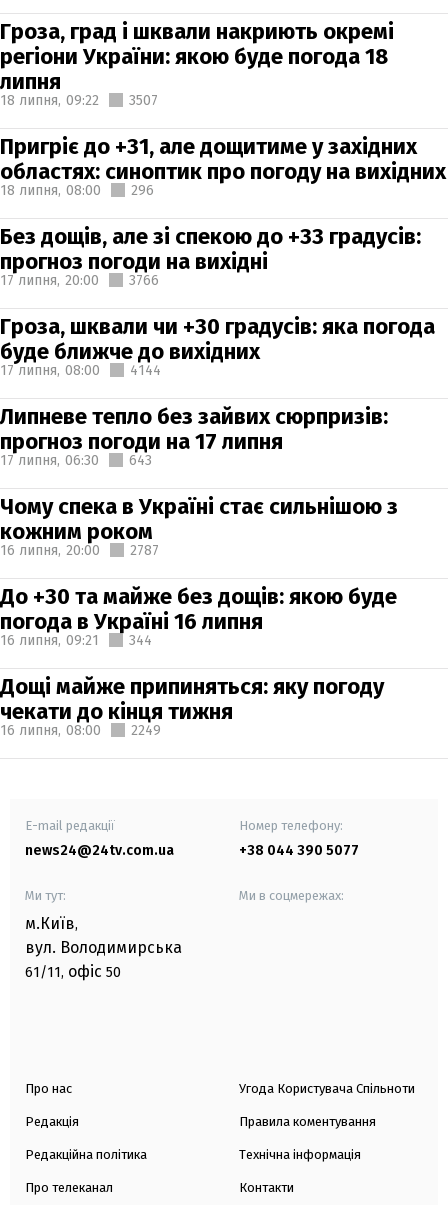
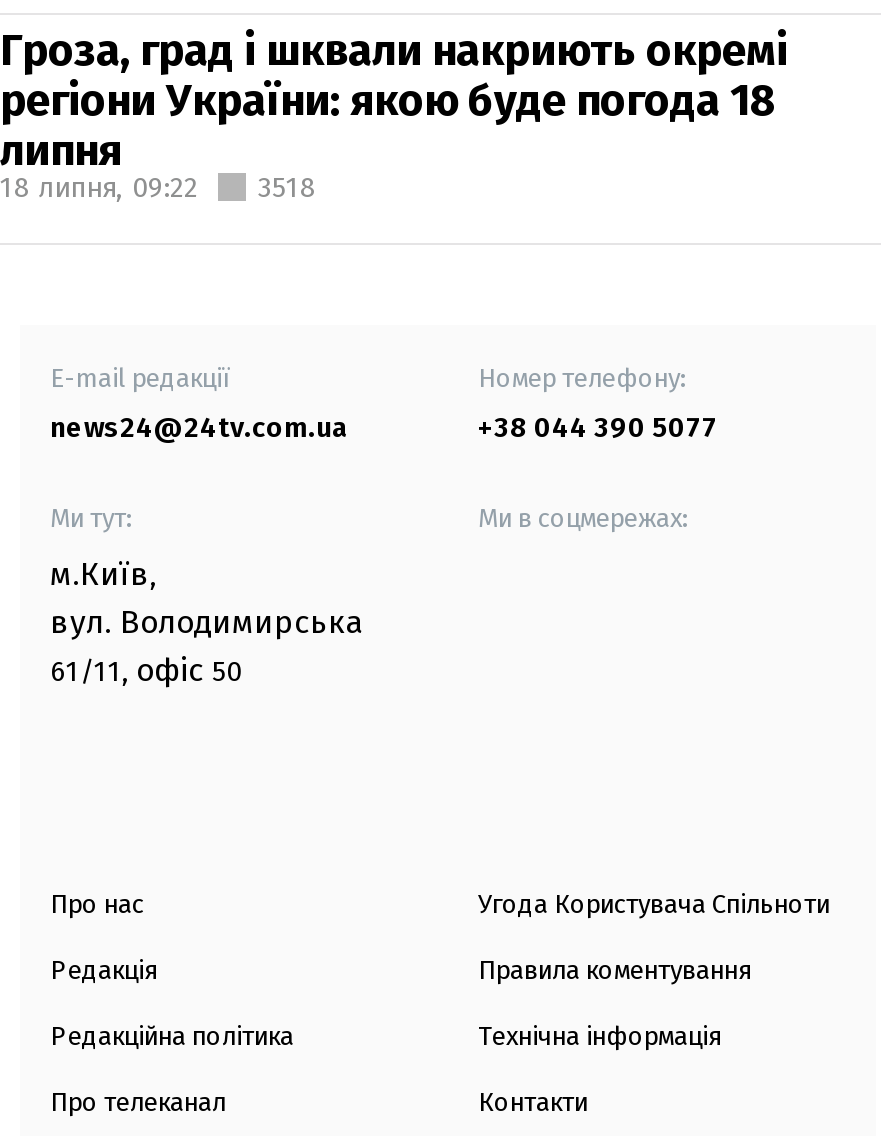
- 3507
- Пригріє до +31, але дощитиме у західних
- областях: синоптик про погоду на вихідних
- 18 липня, 08:00
- 296
- Без дощів, але зі спекою до +33 градусів:
- прогноз погоди на вихідні
- 17 липня, 20:00
- 3766
- Гроза, шквали чи +30 градусів: яка погода
- буде ближче до вихідних
- 17 липня, 08:00
- 4144
- Липневе тепло без зайвих сюрпризів:
- прогноз погоди на 17 липня
- 17 липня, 06:30
- 643
- Чому спека в Україні стає сильнішою з
- кожним роком
- 16 липня, 20:00
- 2787
- До +30 та майже без дощів: якою буде
- погода в Україні 16 липня
- 16 липня, 09:21
- 344
- Дощі майже припиняться: яку погоду
- чекати до кінця тижня
- 16 липня, 08:00
- 2249
+ 3518
